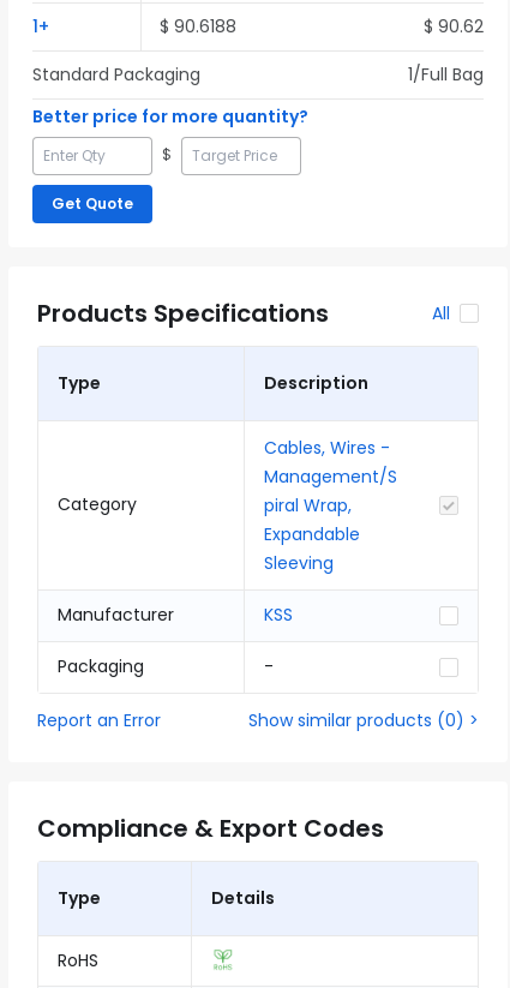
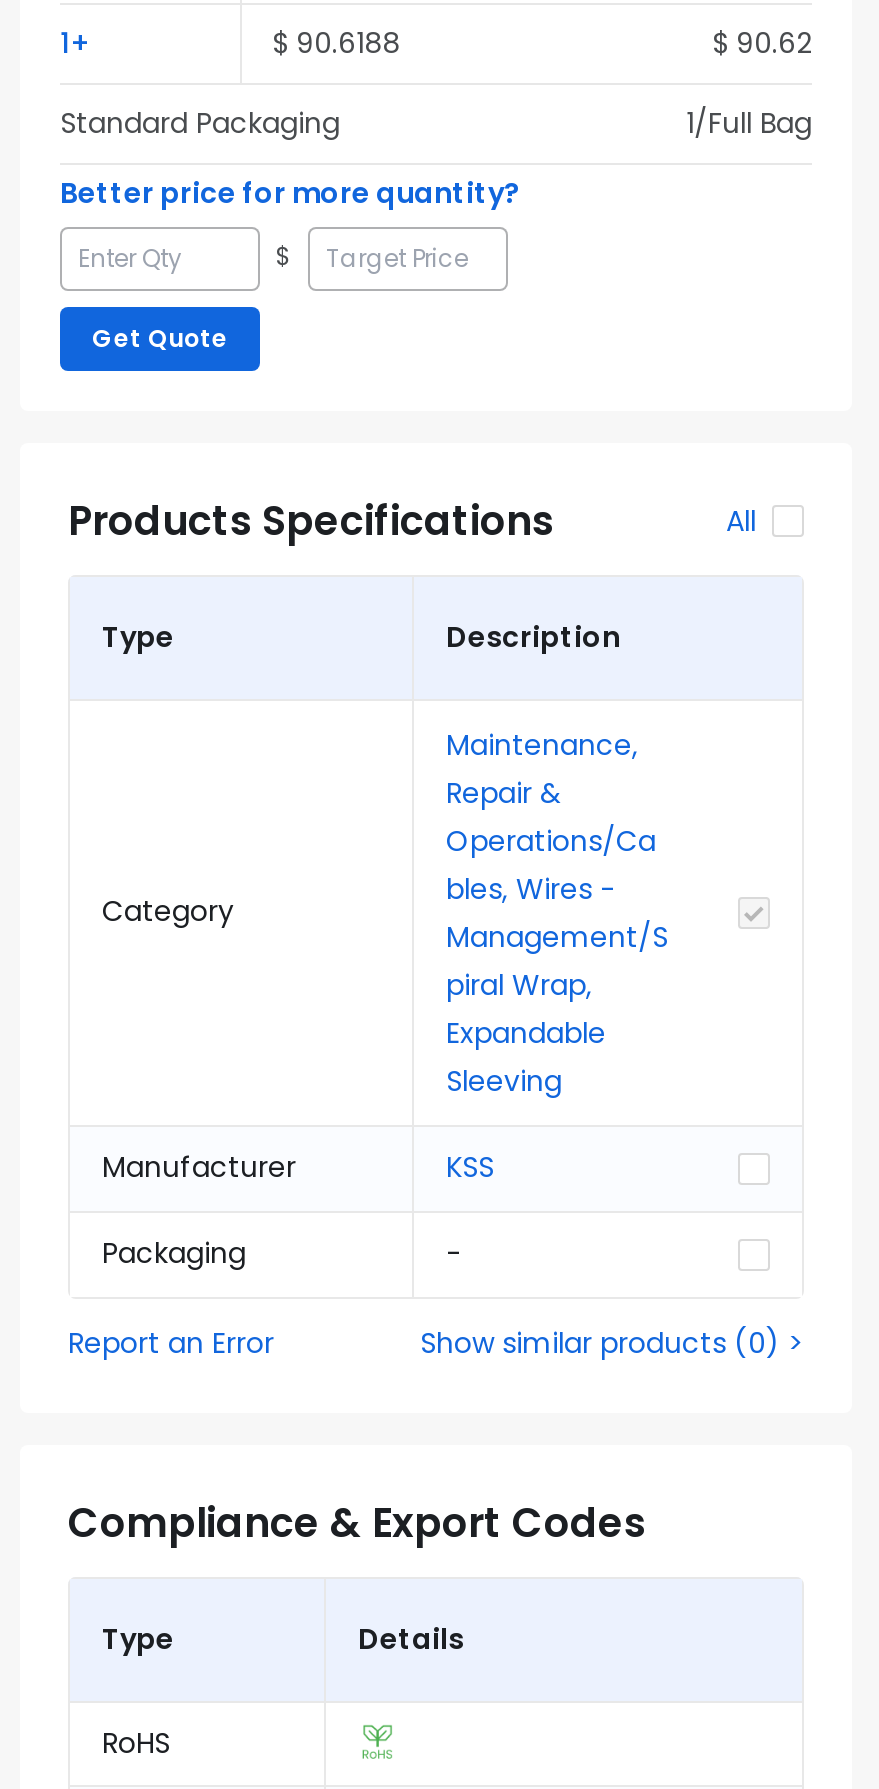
- Cables, Wires -
+ Maintenance,
+ Repair &
+ Operations/Ca
+ bles, Wires -
